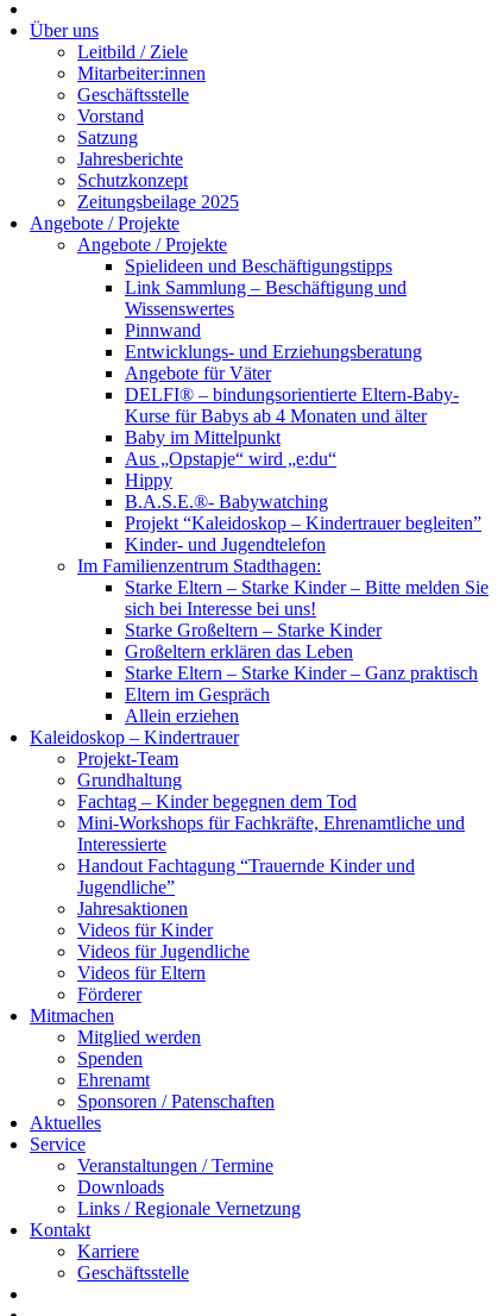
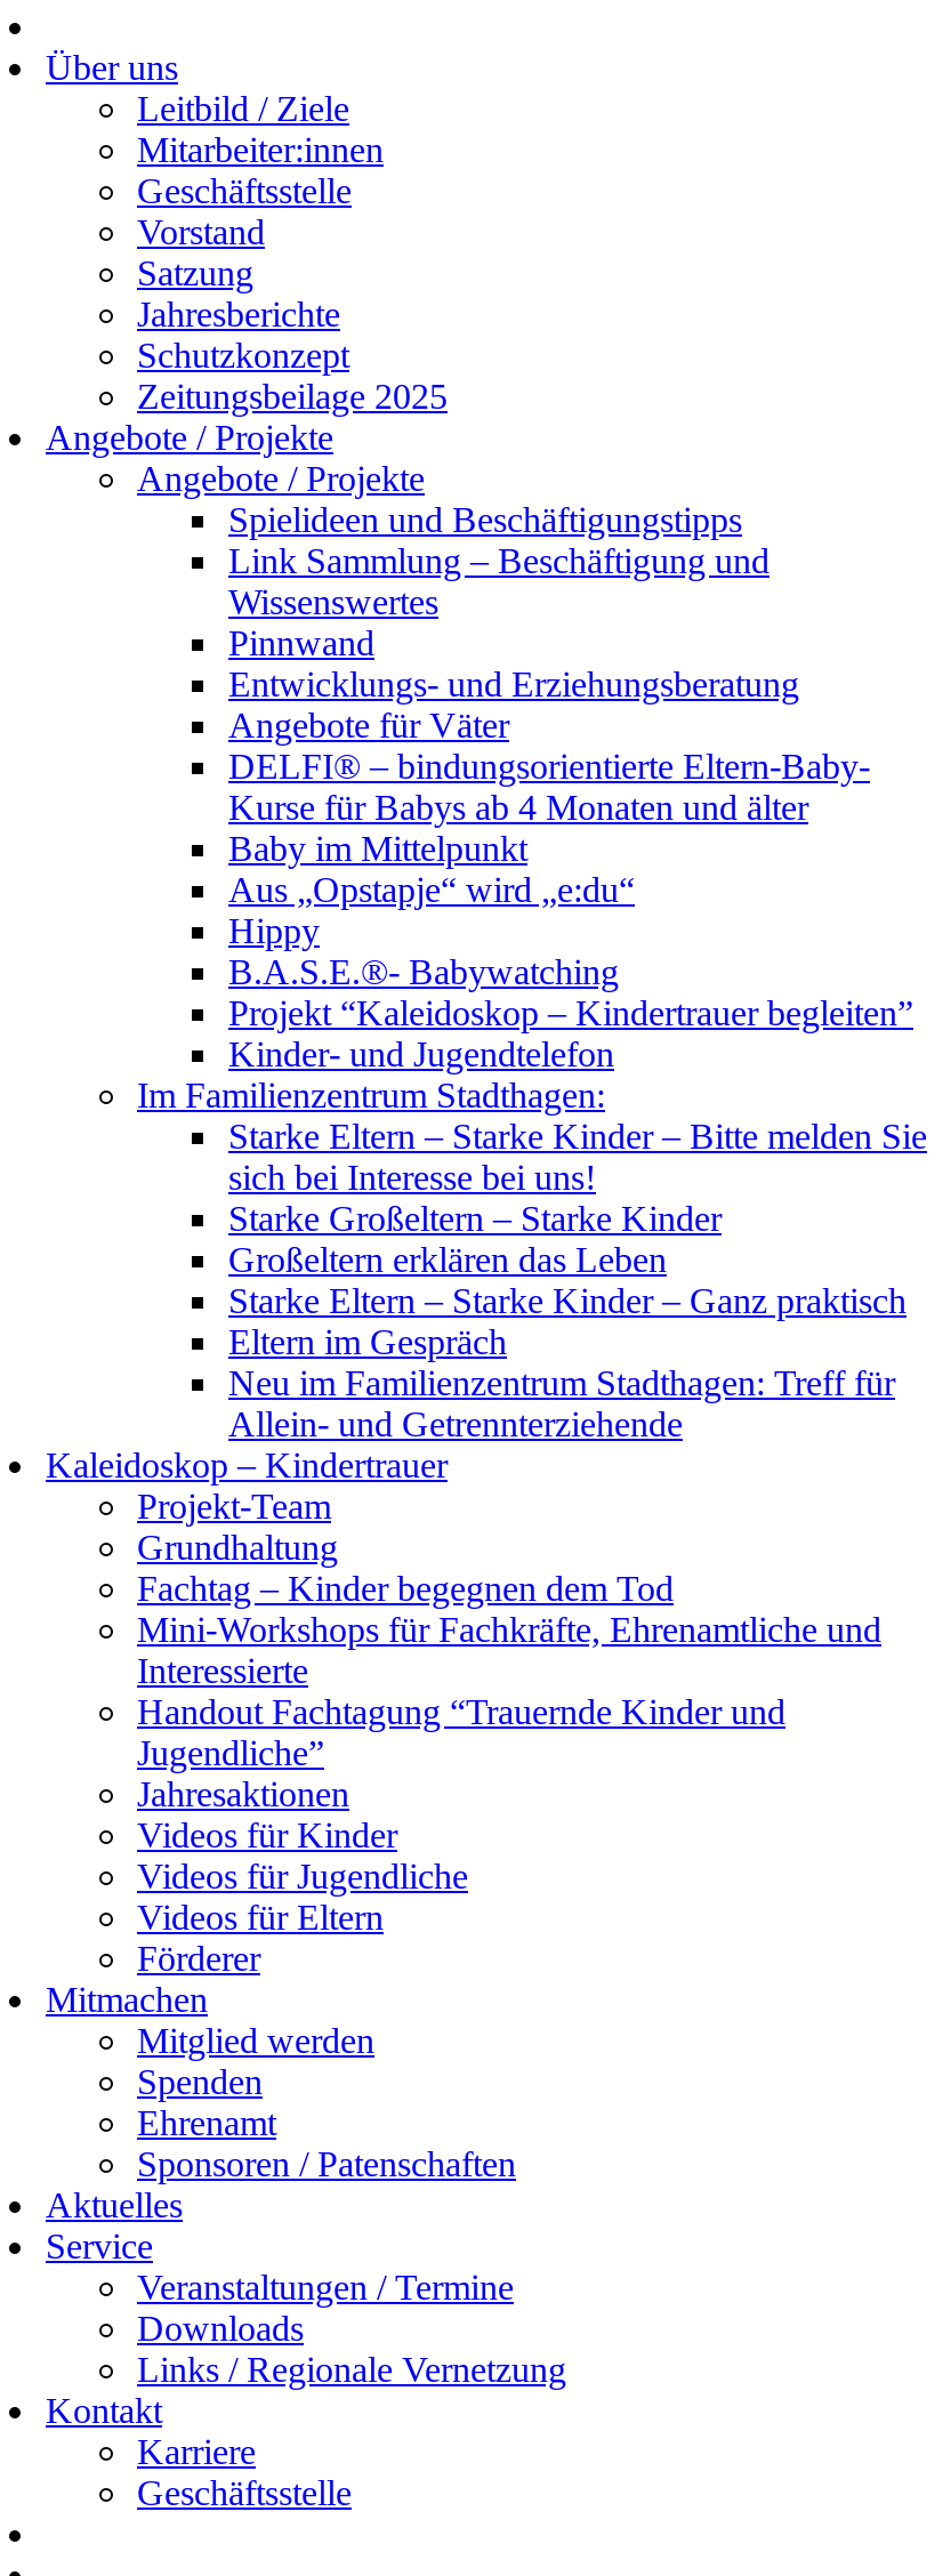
- Allein erziehen
+ Neu im Familienzentrum Stadthagen: Treff für
+ Allein- und Getrennterziehende
